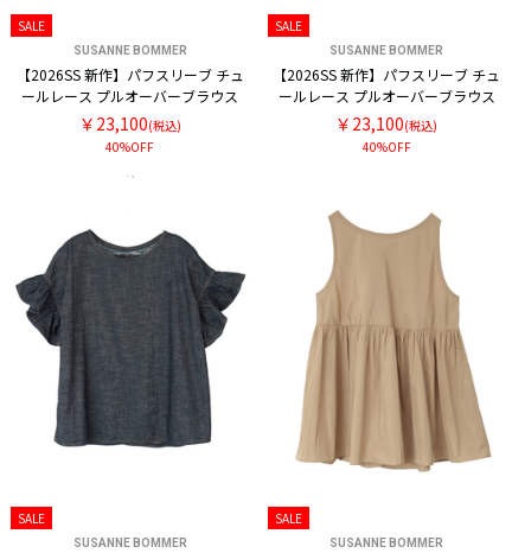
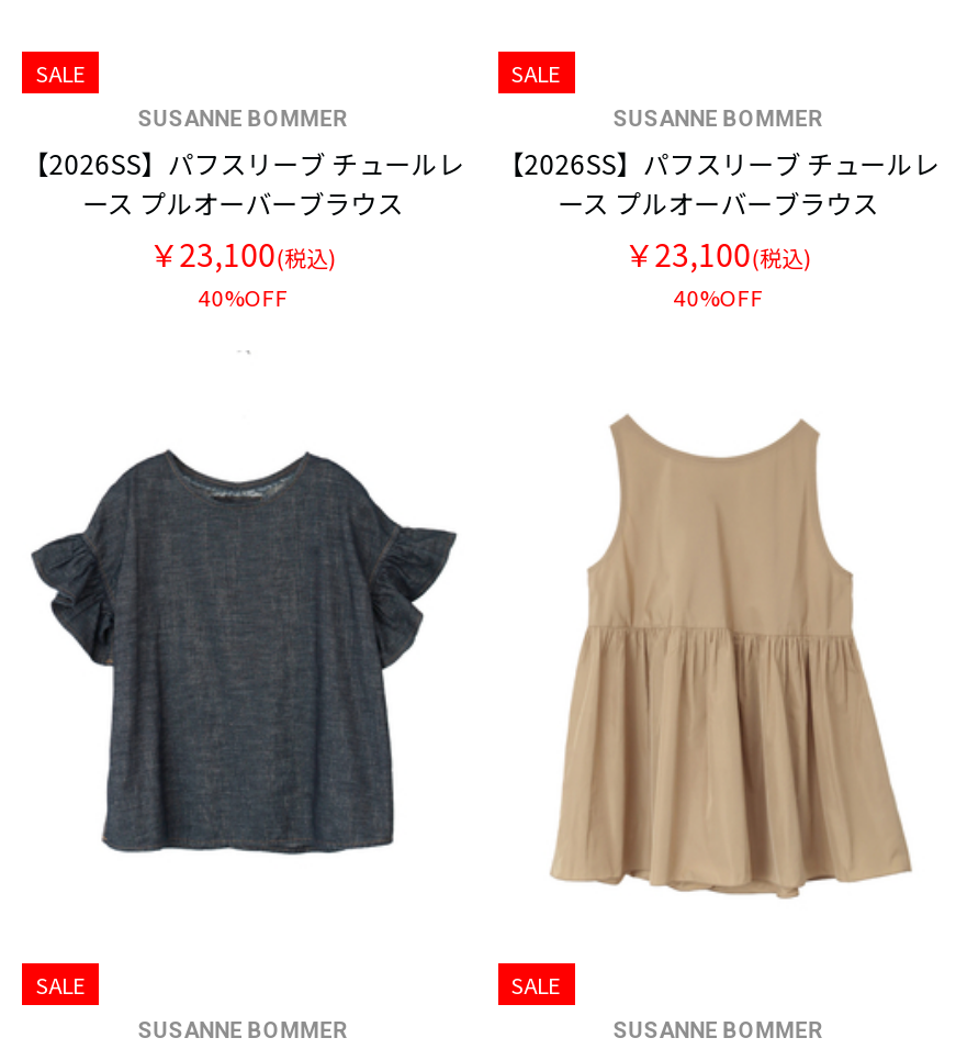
- 【2026SS 新作】パフスリーブ チュ
- ールレース プルオーバーブラウス
+ 【2026SS】パフスリーブ チュールレ
+ ース プルオーバーブラウス

- 【2026SS 新作】パフスリーブ チュ
- ールレース プルオーバーブラウス
+ 【2026SS】パフスリーブ チュールレ
+ ース プルオーバーブラウス
